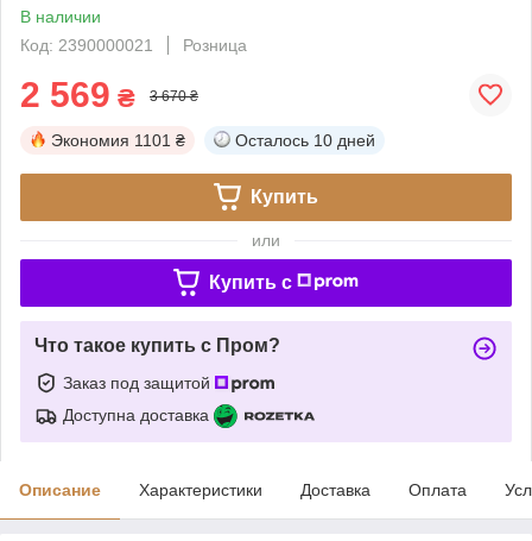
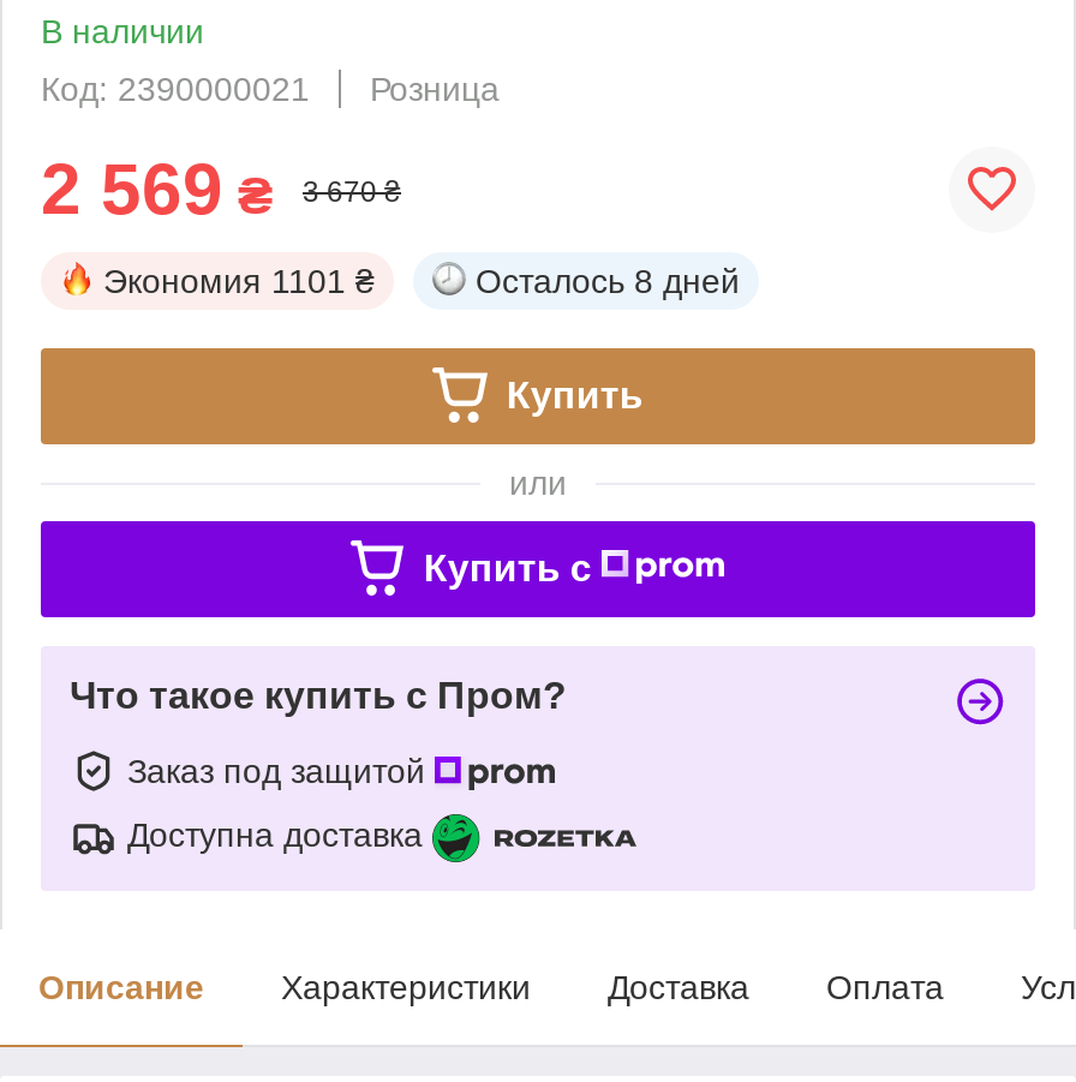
- Осталось 10 дней
+ Осталось 8 дней
